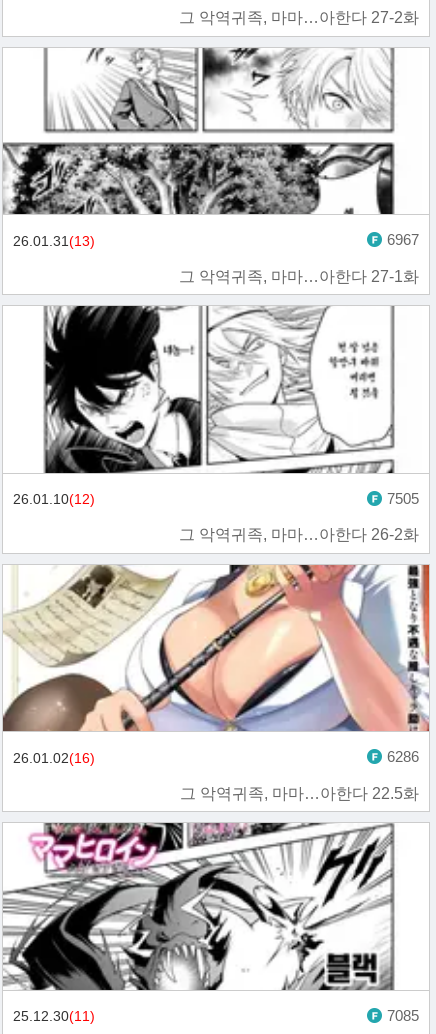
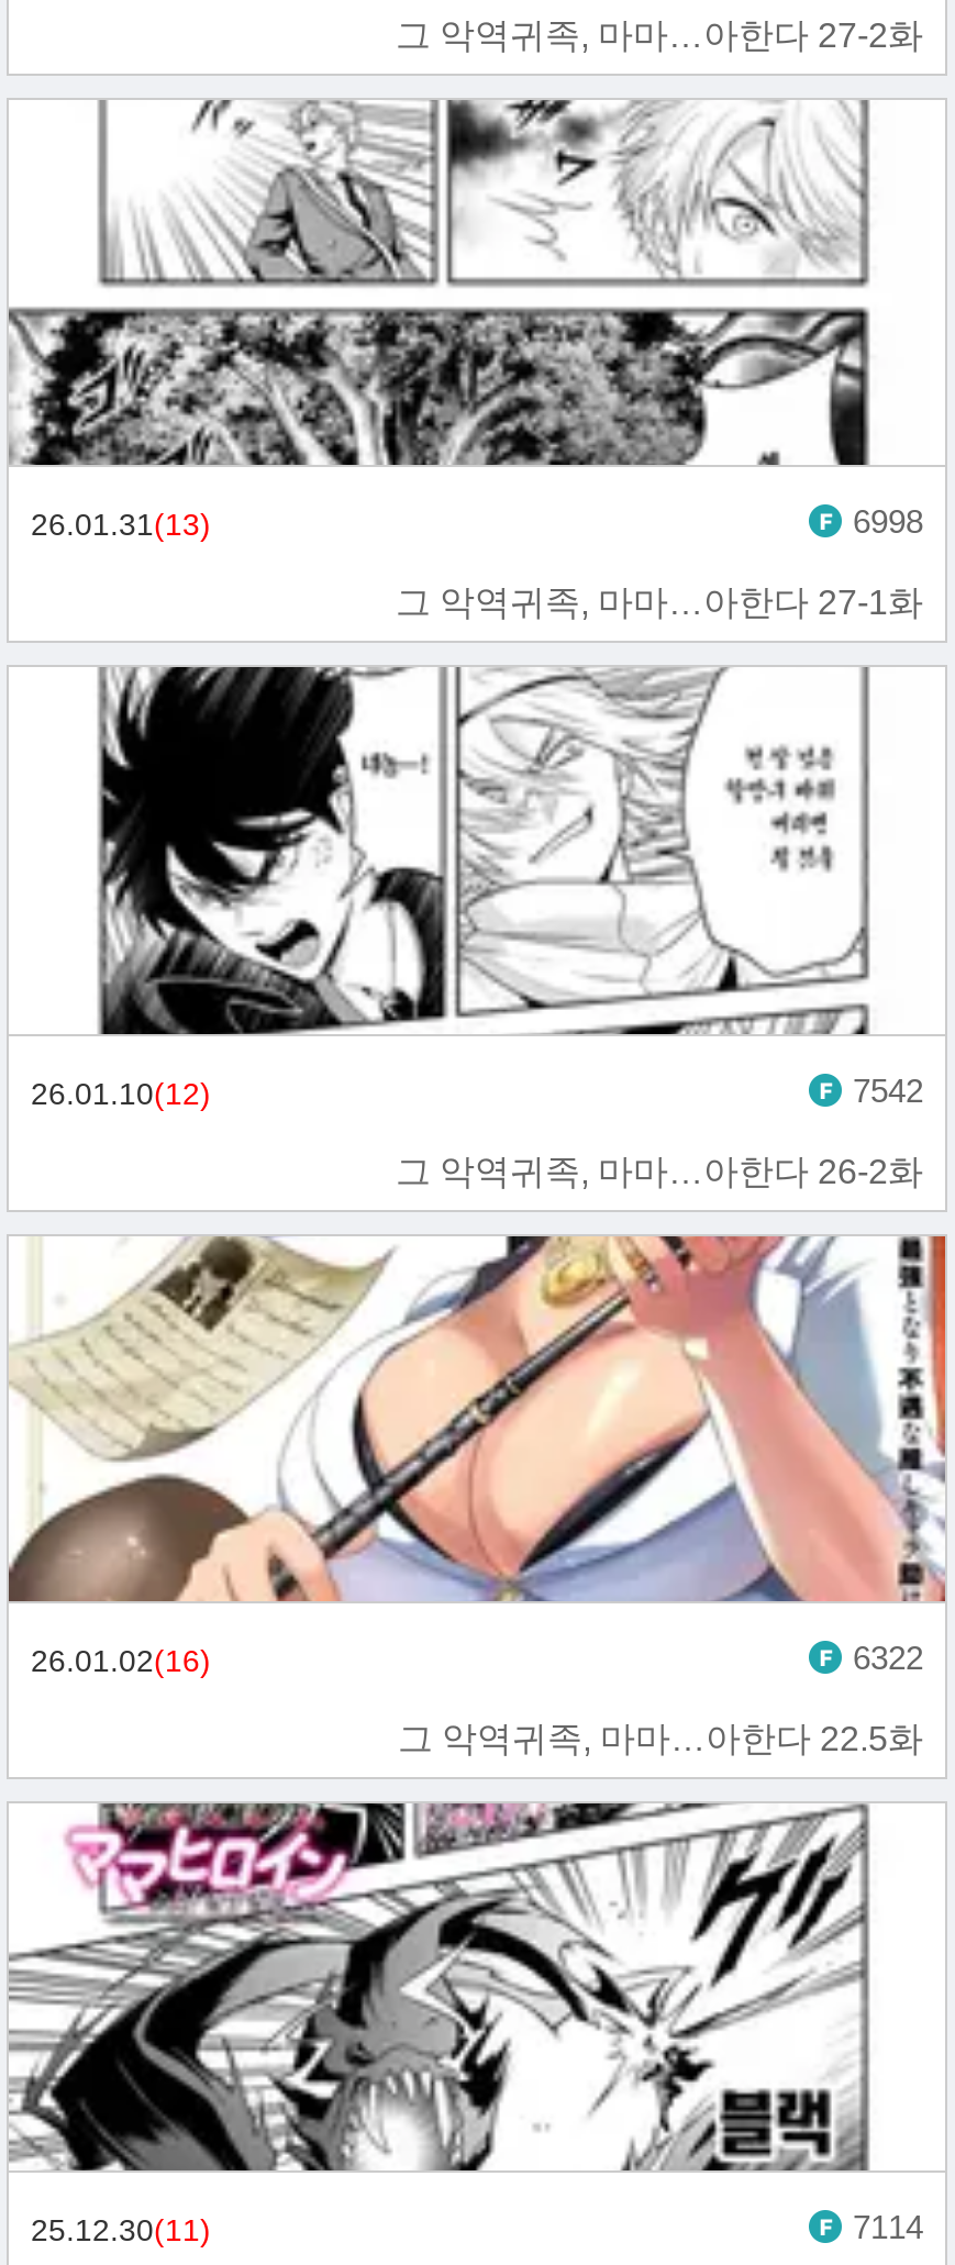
- 6967
+ 6998

- 7505
+ 7542

- 6286
+ 6322

- 7085
+ 7114
